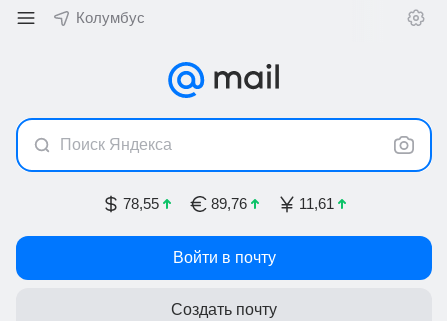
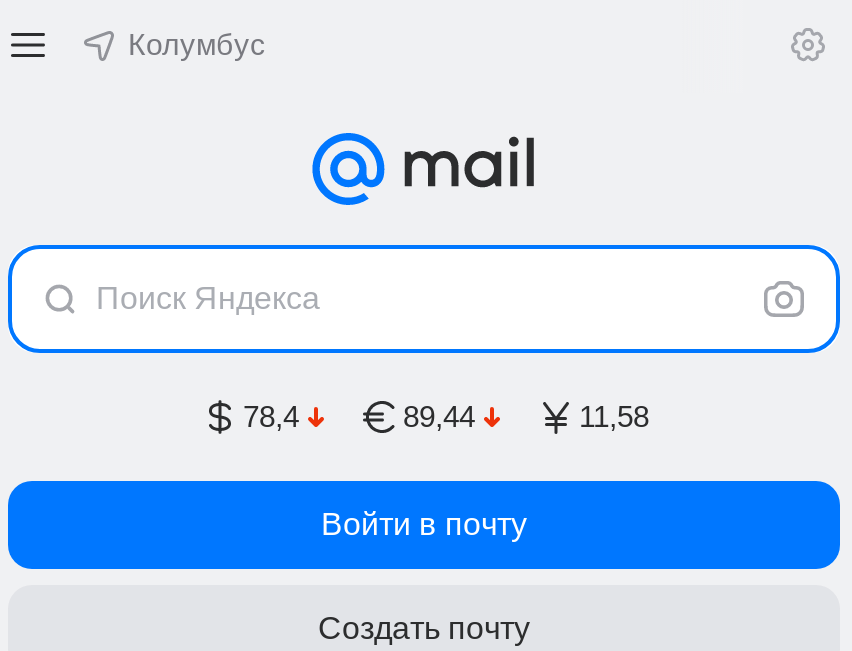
- 78,55
+ 78,4

- 89,76
+ 89,44

- 11,61
+ 11,58
